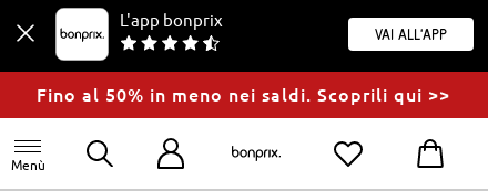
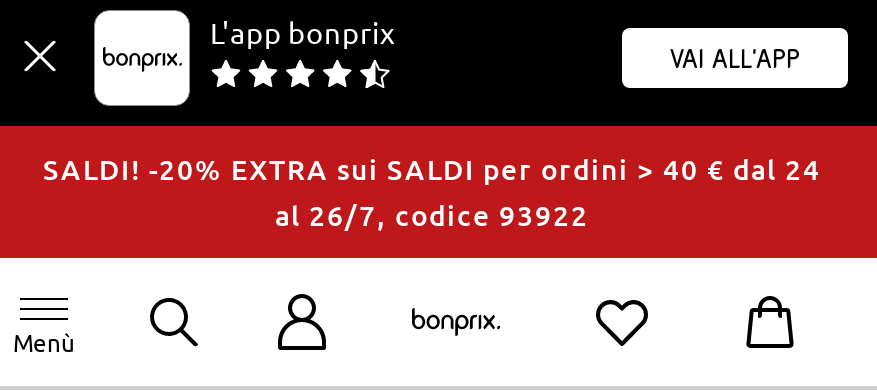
- Fino al 50% in meno nei saldi. Scoprili qui >>
+ SALDI! -20% EXTRA sui SALDI per ordini > 40 € dal 24
+ al 26/7, codice 93922
